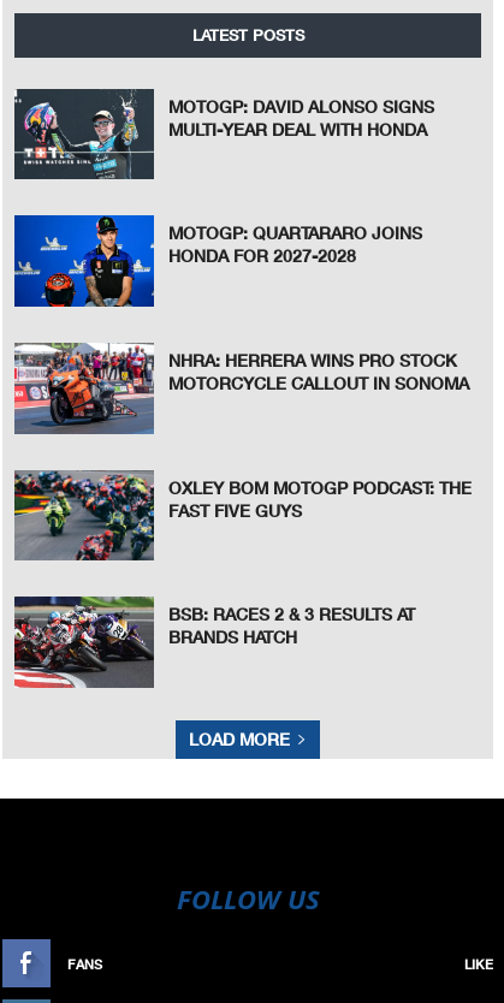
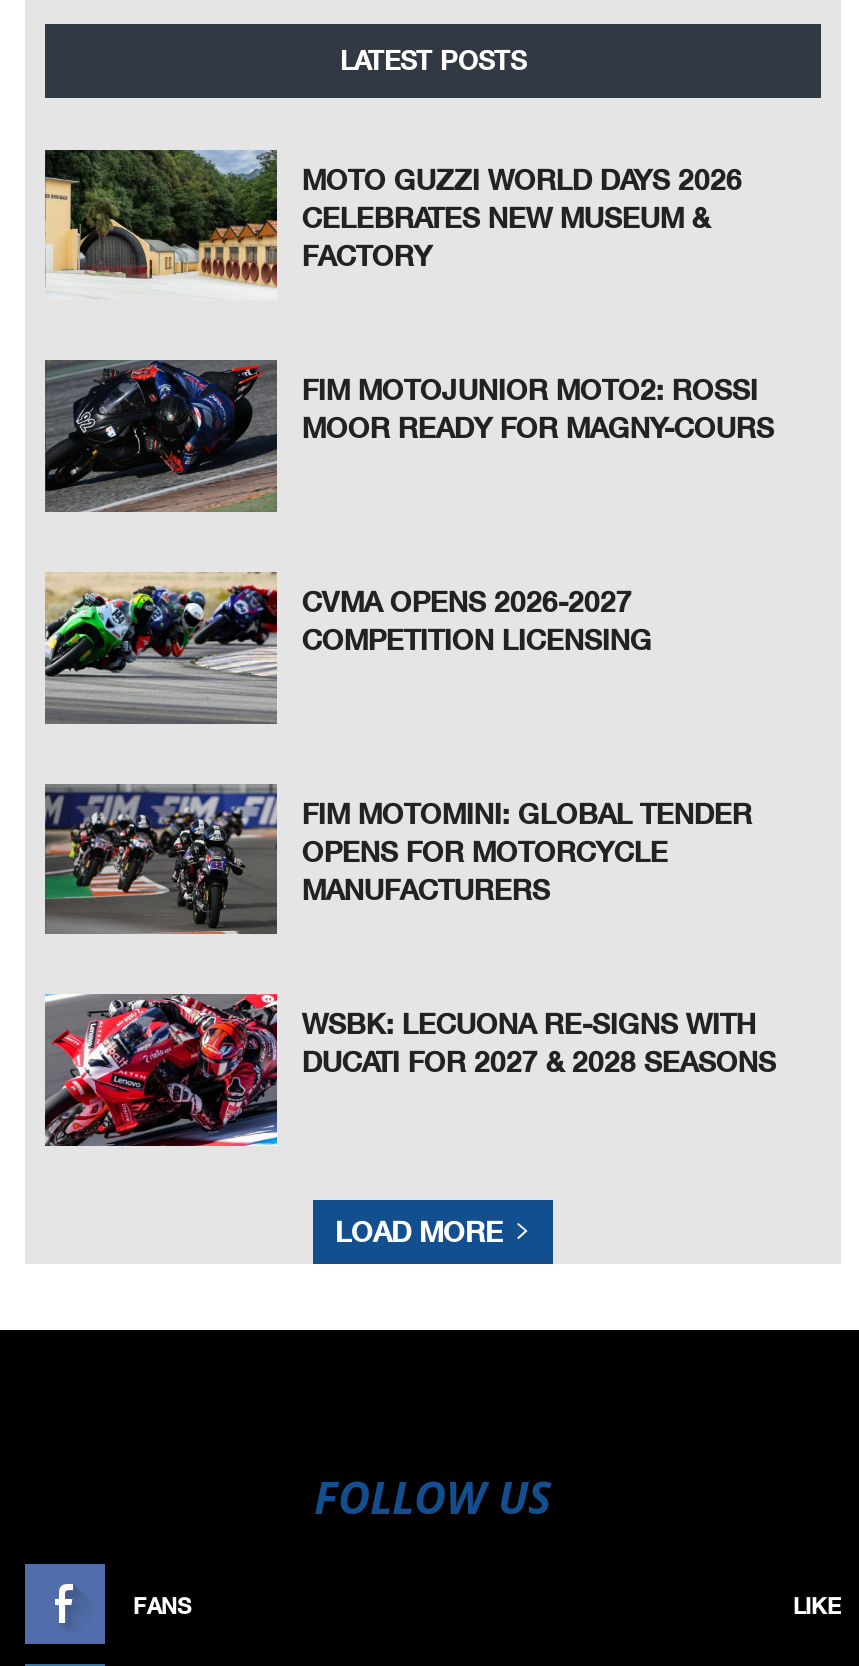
- [image]
- MOTOGP: DAVID ALONSO SIGNS
- MULTI-YEAR DEAL WITH HONDA
+ [image]
+ MOTO GUZZI WORLD DAYS 2026
+ CELEBRATES NEW MUSEUM &
+ FACTORY

- [image]
- MOTOGP: QUARTARARO JOINS
- HONDA FOR 2027-2028
+ [image]
+ FIM MOTOJUNIOR MOTO2: ROSSI
+ MOOR READY FOR MAGNY-COURS

- [image]
- NHRA: HERRERA WINS PRO STOCK
- MOTORCYCLE CALLOUT IN SONOMA
+ [image]
+ CVMA OPENS 2026-2027
+ COMPETITION LICENSING

- [image]
- OXLEY BOM MOTOGP PODCAST: THE
- FAST FIVE GUYS
+ [image]
+ FIM MOTOMINI: GLOBAL TENDER
+ OPENS FOR MOTORCYCLE
+ MANUFACTURERS

- [image]
- BSB: RACES 2 & 3 RESULTS AT
- BRANDS HATCH
+ [image]
+ WSBK: LECUONA RE-SIGNS WITH
+ DUCATI FOR 2027 & 2028 SEASONS
